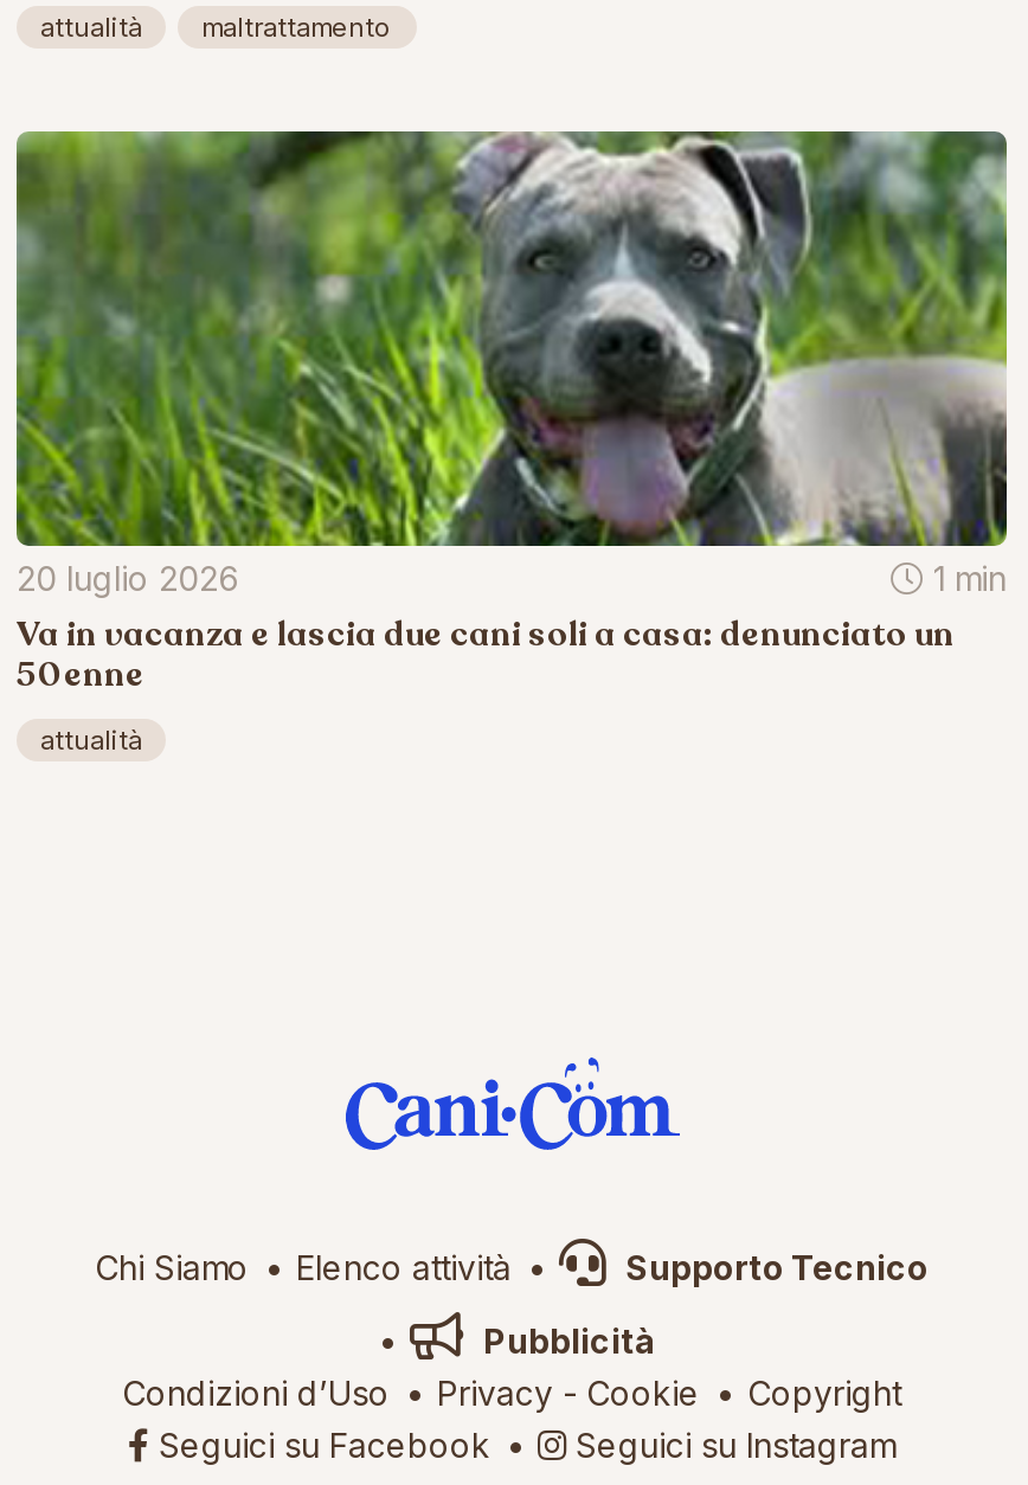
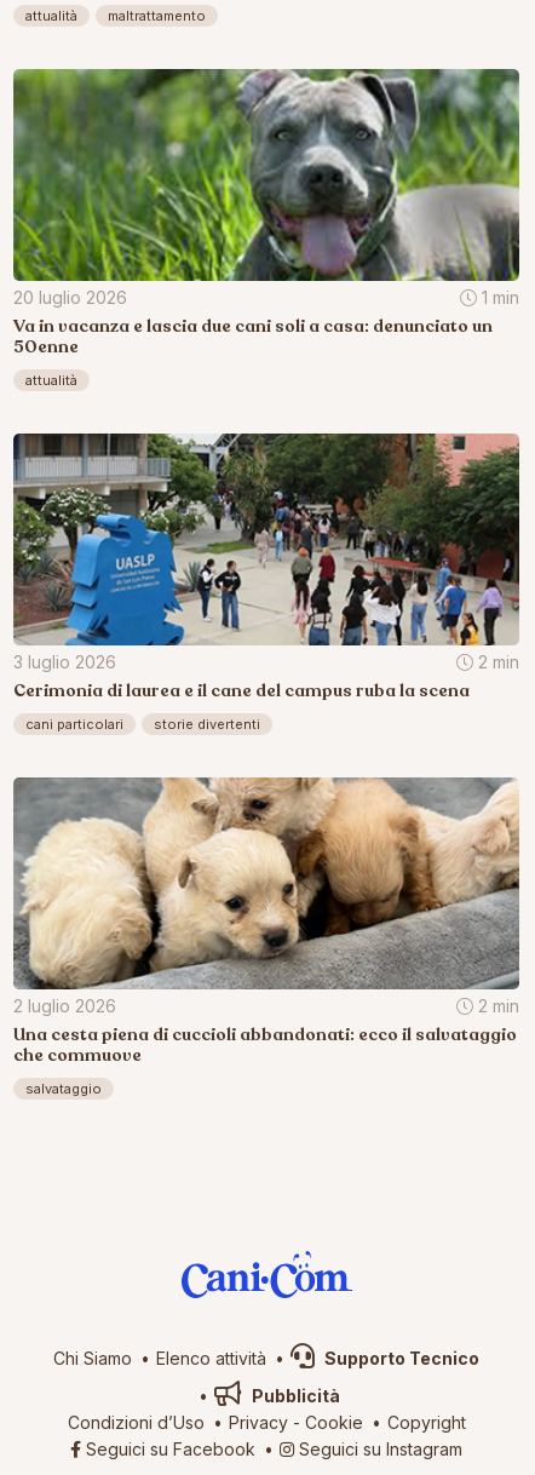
+ [image]
+ 3 luglio 2026
+ 2 min
+ Cerimonia di laurea e il cane del campus ruba la scena
+ cani particolari
+ storie divertenti

+ [image]
+ 2 luglio 2026
+ 2 min
+ Una cesta piena di cuccioli abbandonati: ecco il salvataggio
+ che commuove
+ salvataggio
